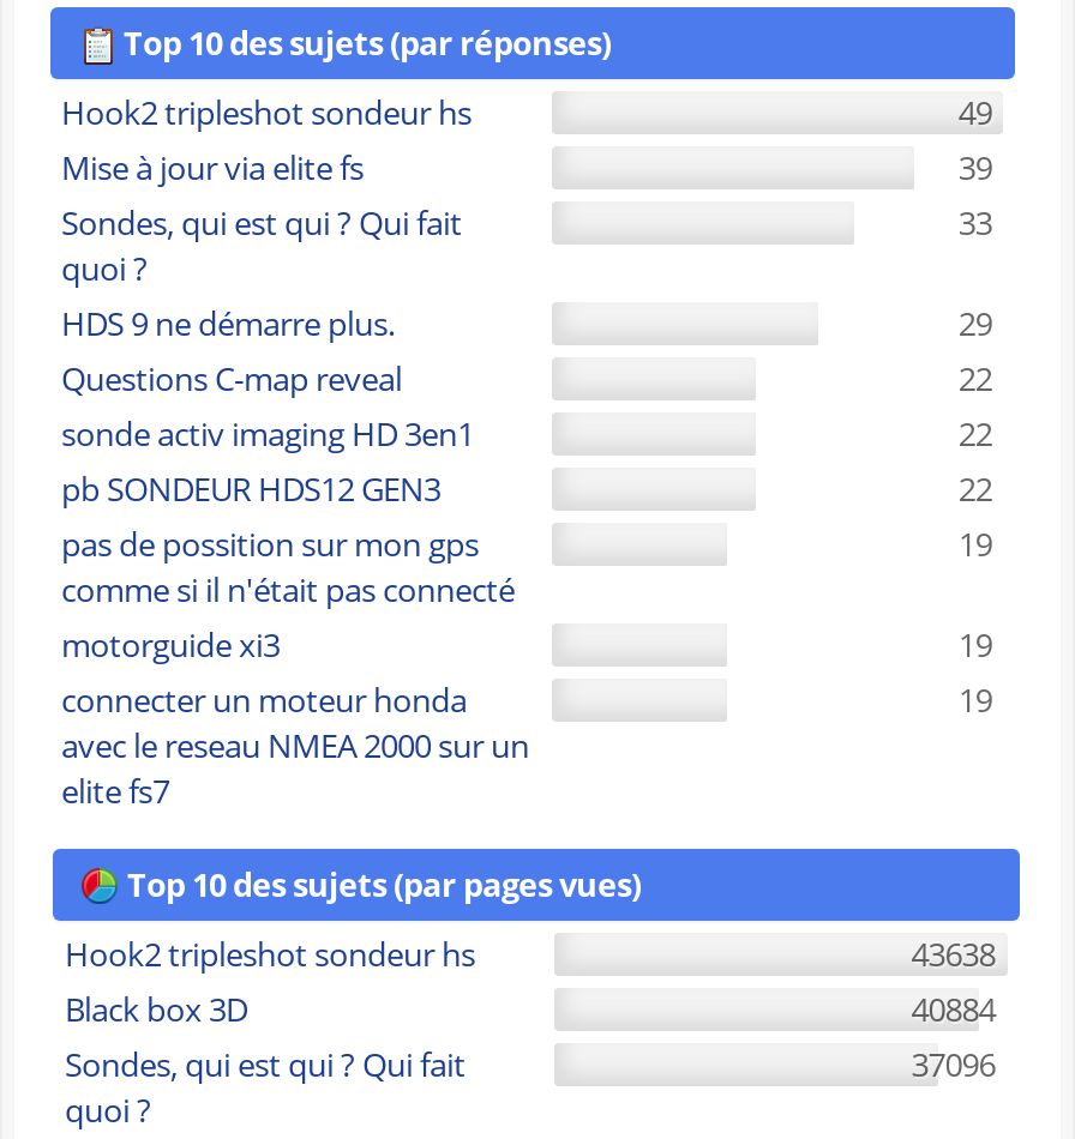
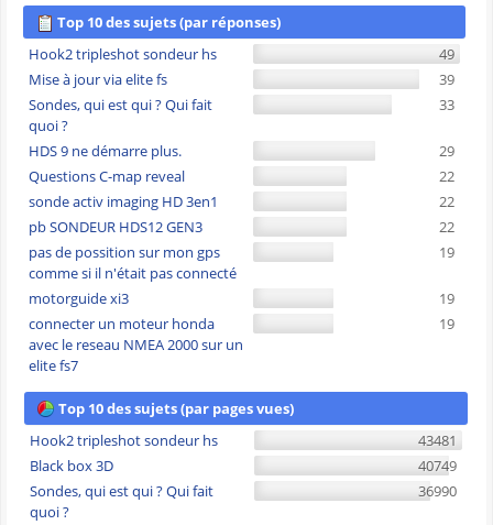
- 43638
+ 43481

- 40884
+ 40749

- 37096
+ 36990
